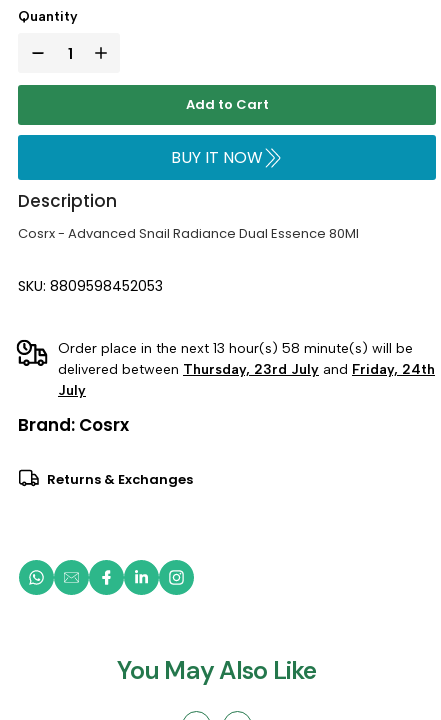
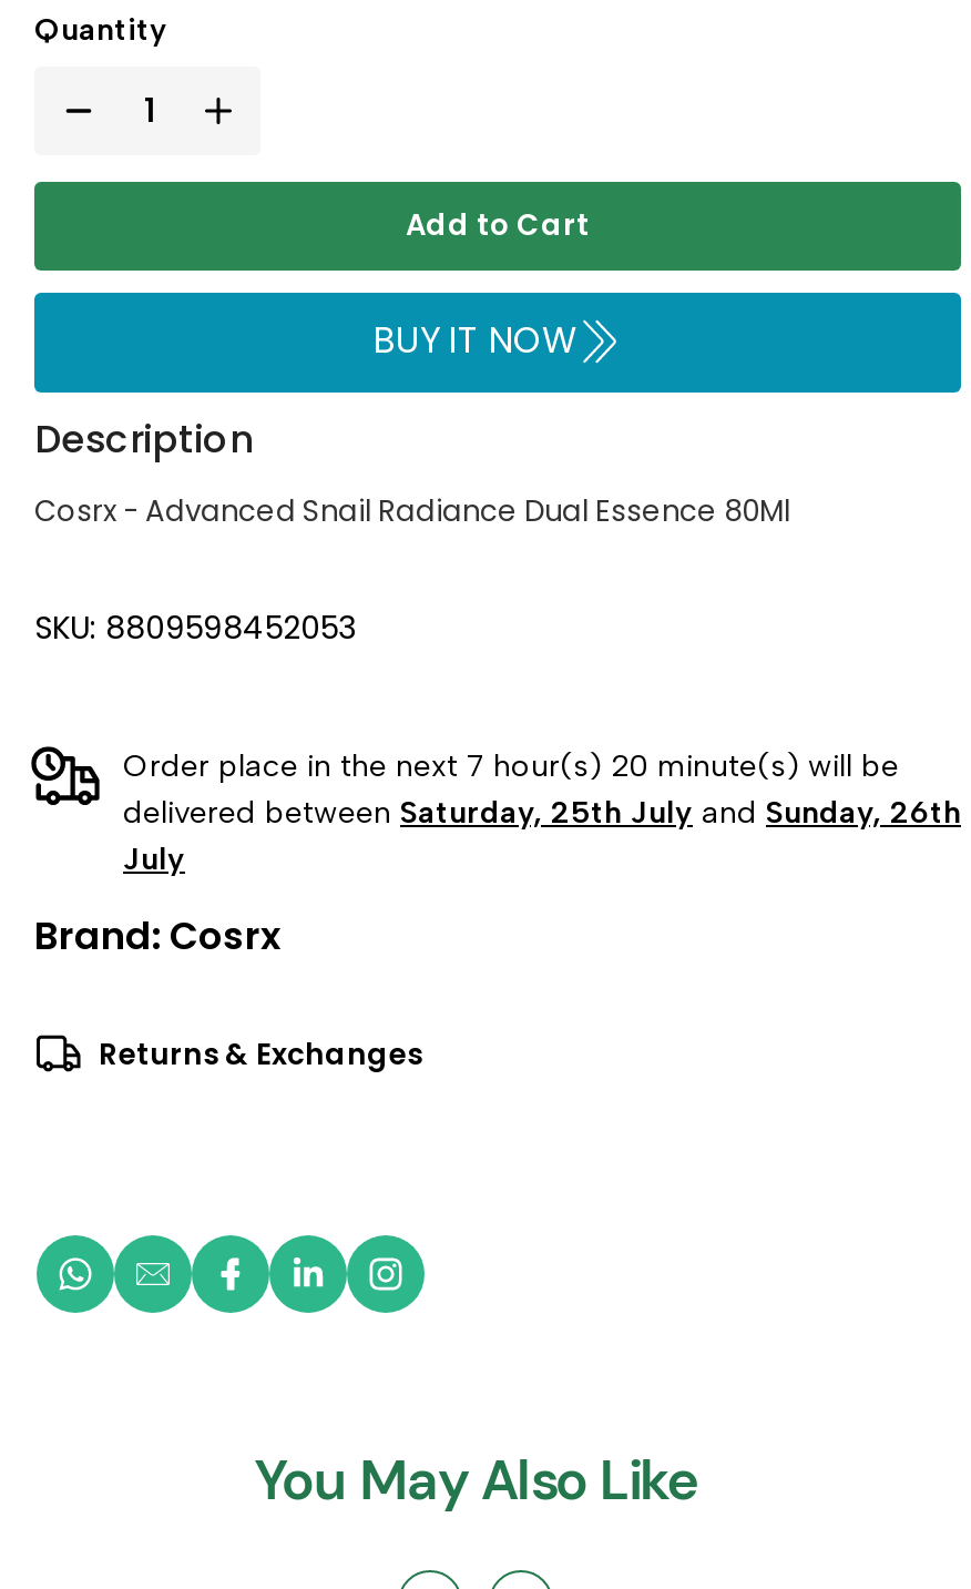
- Order place in the next 13 hour(s) 58 minute(s) will be
+ Order place in the next 7 hour(s) 20 minute(s) will be

- delivered between Thursday, 23rd July and Friday, 24th
+ delivered between Saturday, 25th July and Sunday, 26th
